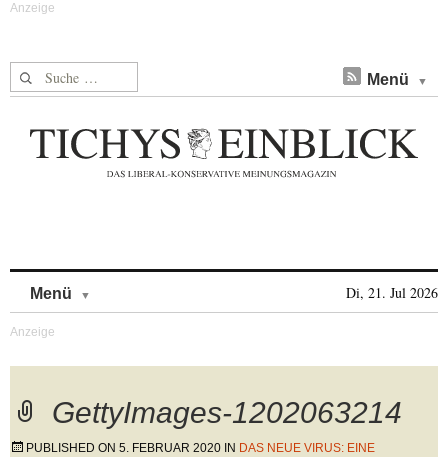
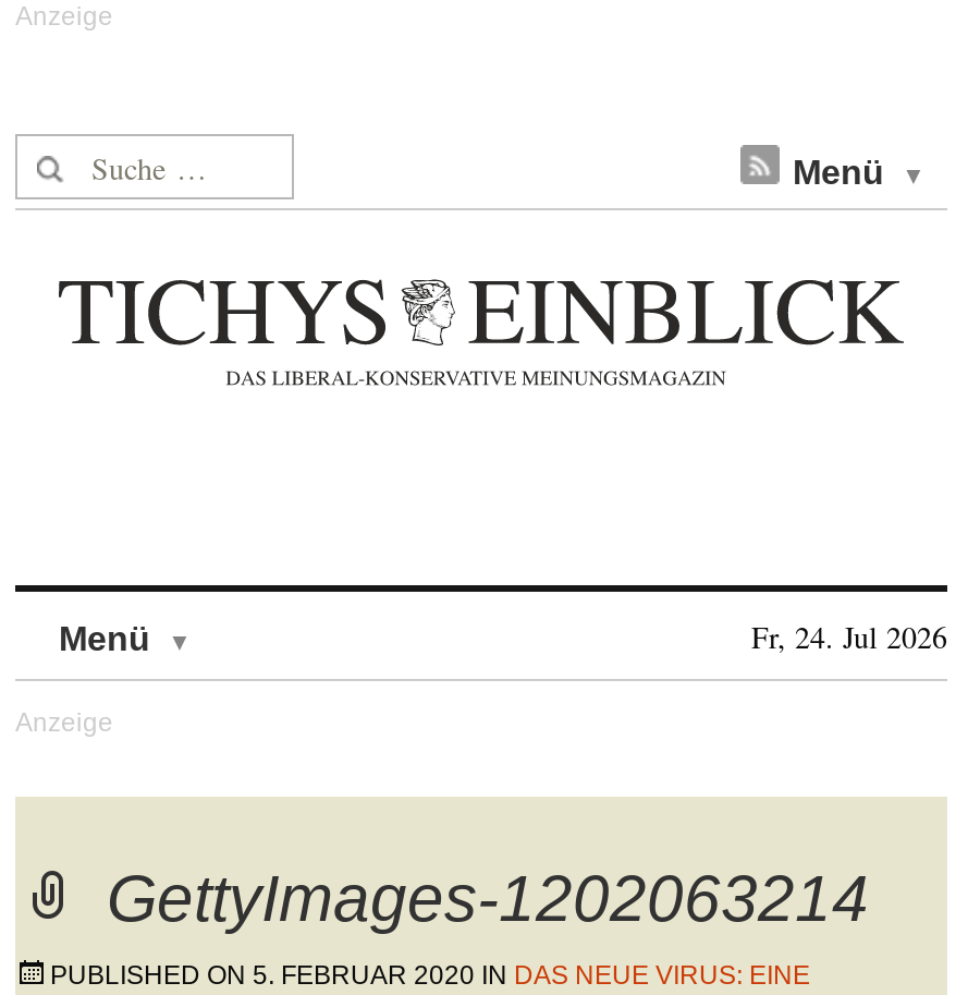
- Di, 21. Jul 2026
+ Fr, 24. Jul 2026
